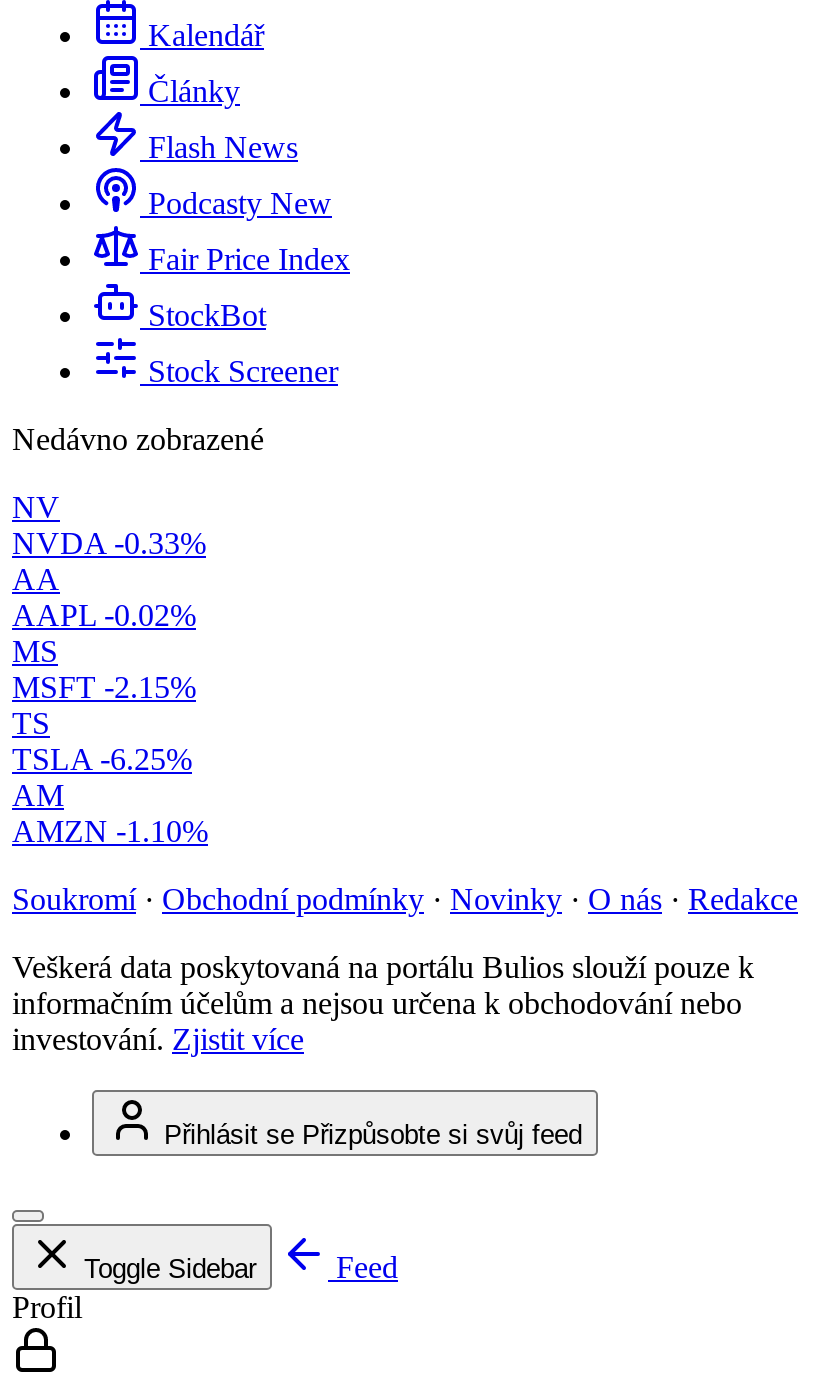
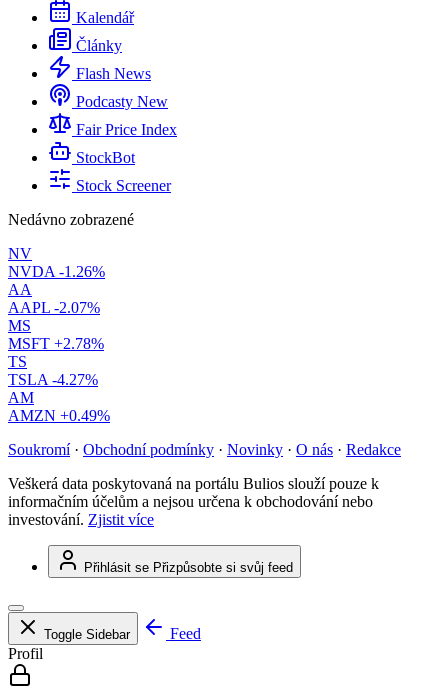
- NVDA -0.33%
+ NVDA -1.26%

- AAPL -0.02%
+ AAPL -2.07%

- MSFT -2.15%
+ MSFT +2.78%

- TSLA -6.25%
+ TSLA -4.27%

- AMZN -1.10%
+ AMZN +0.49%
